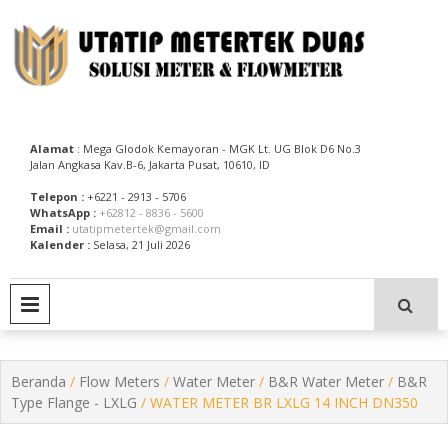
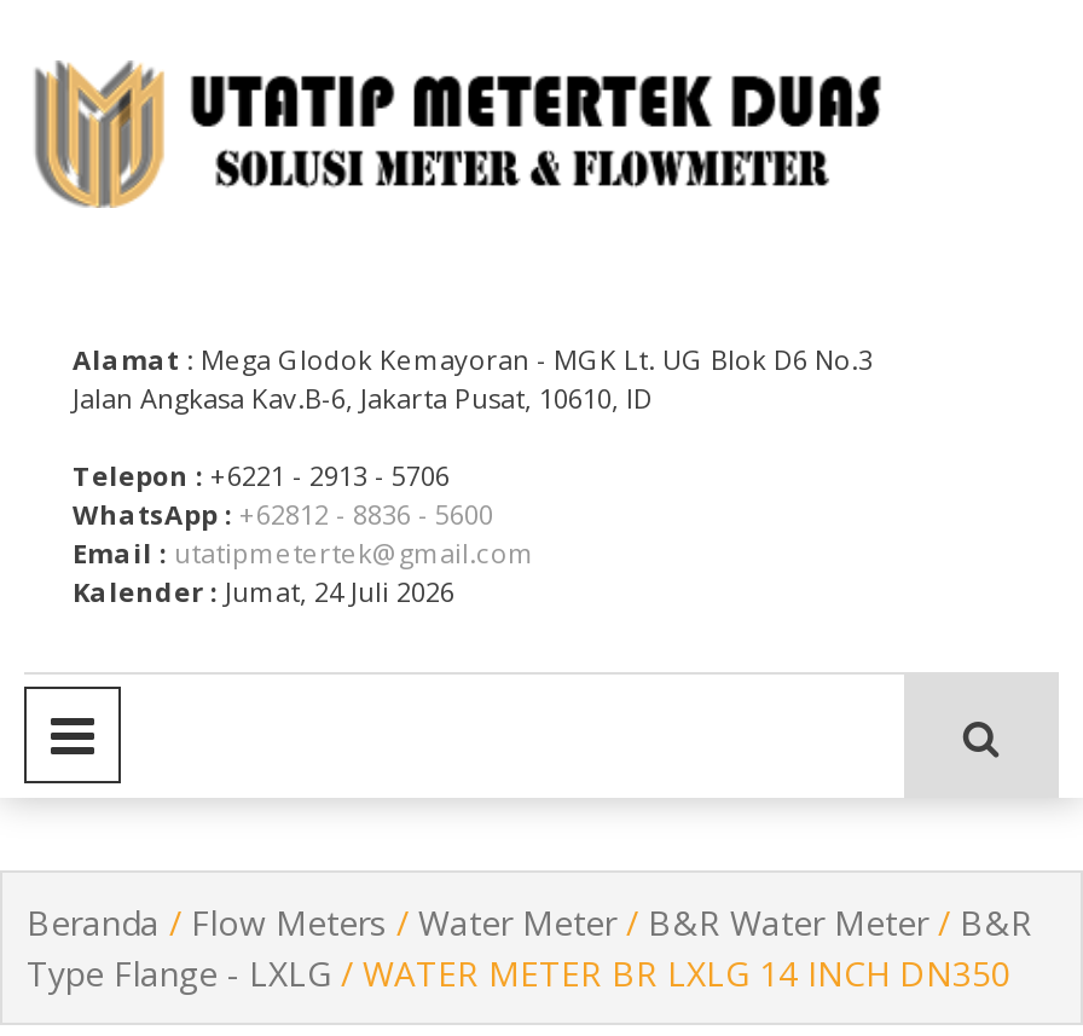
- Kalender : Selasa, 21 Juli 2026
+ Kalender : Jumat, 24 Juli 2026
